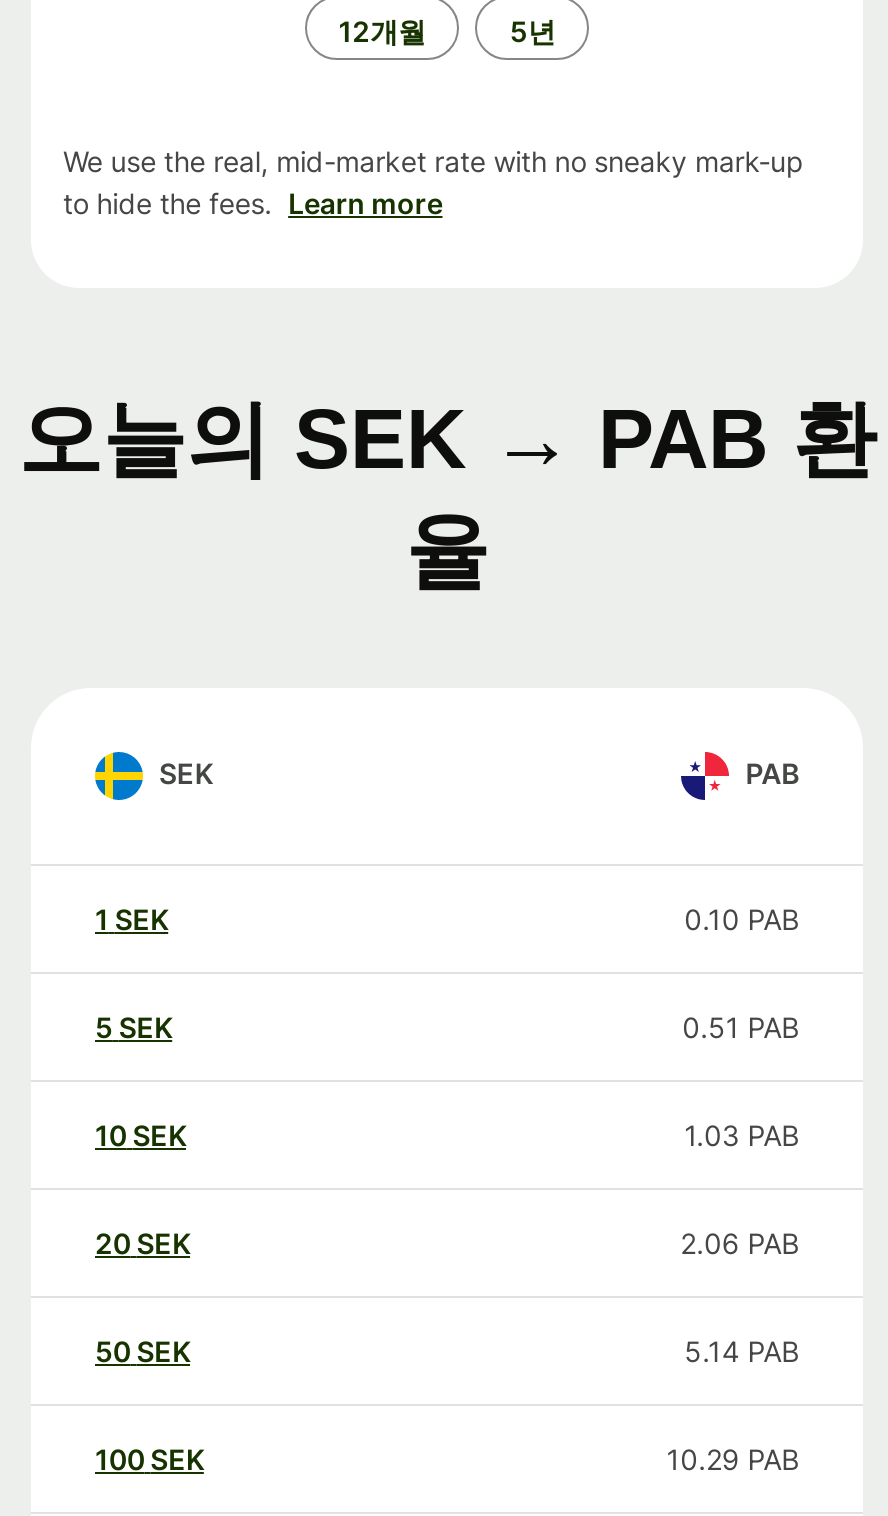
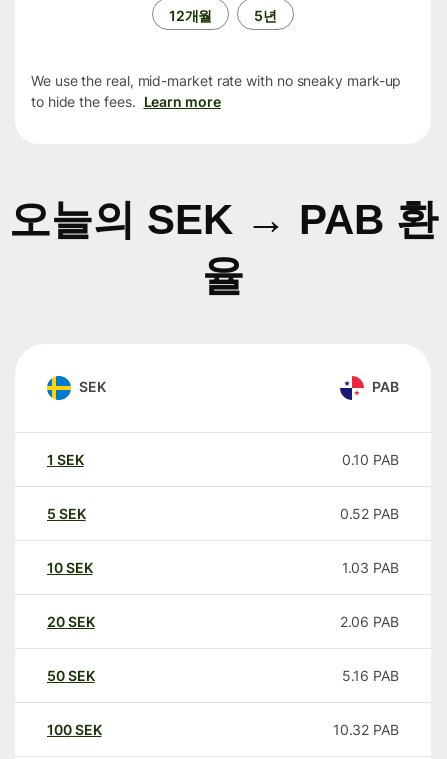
- 0.51 PAB
+ 0.52 PAB

- 5.14 PAB
+ 5.16 PAB

- 10.29 PAB
+ 10.32 PAB
